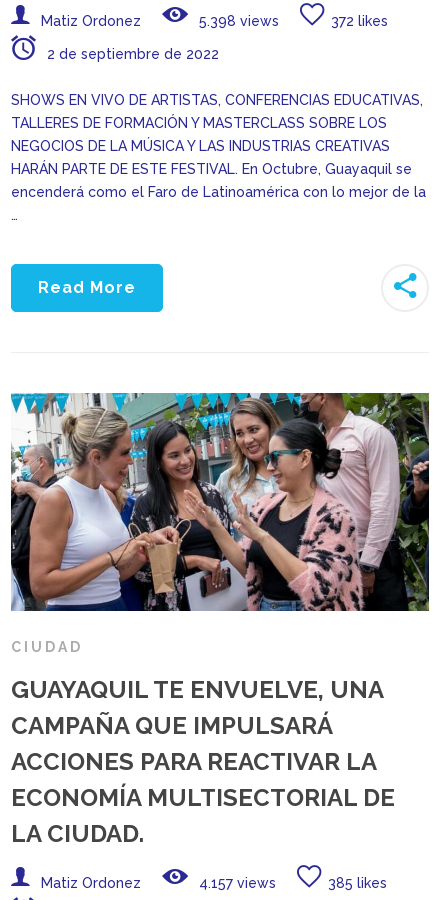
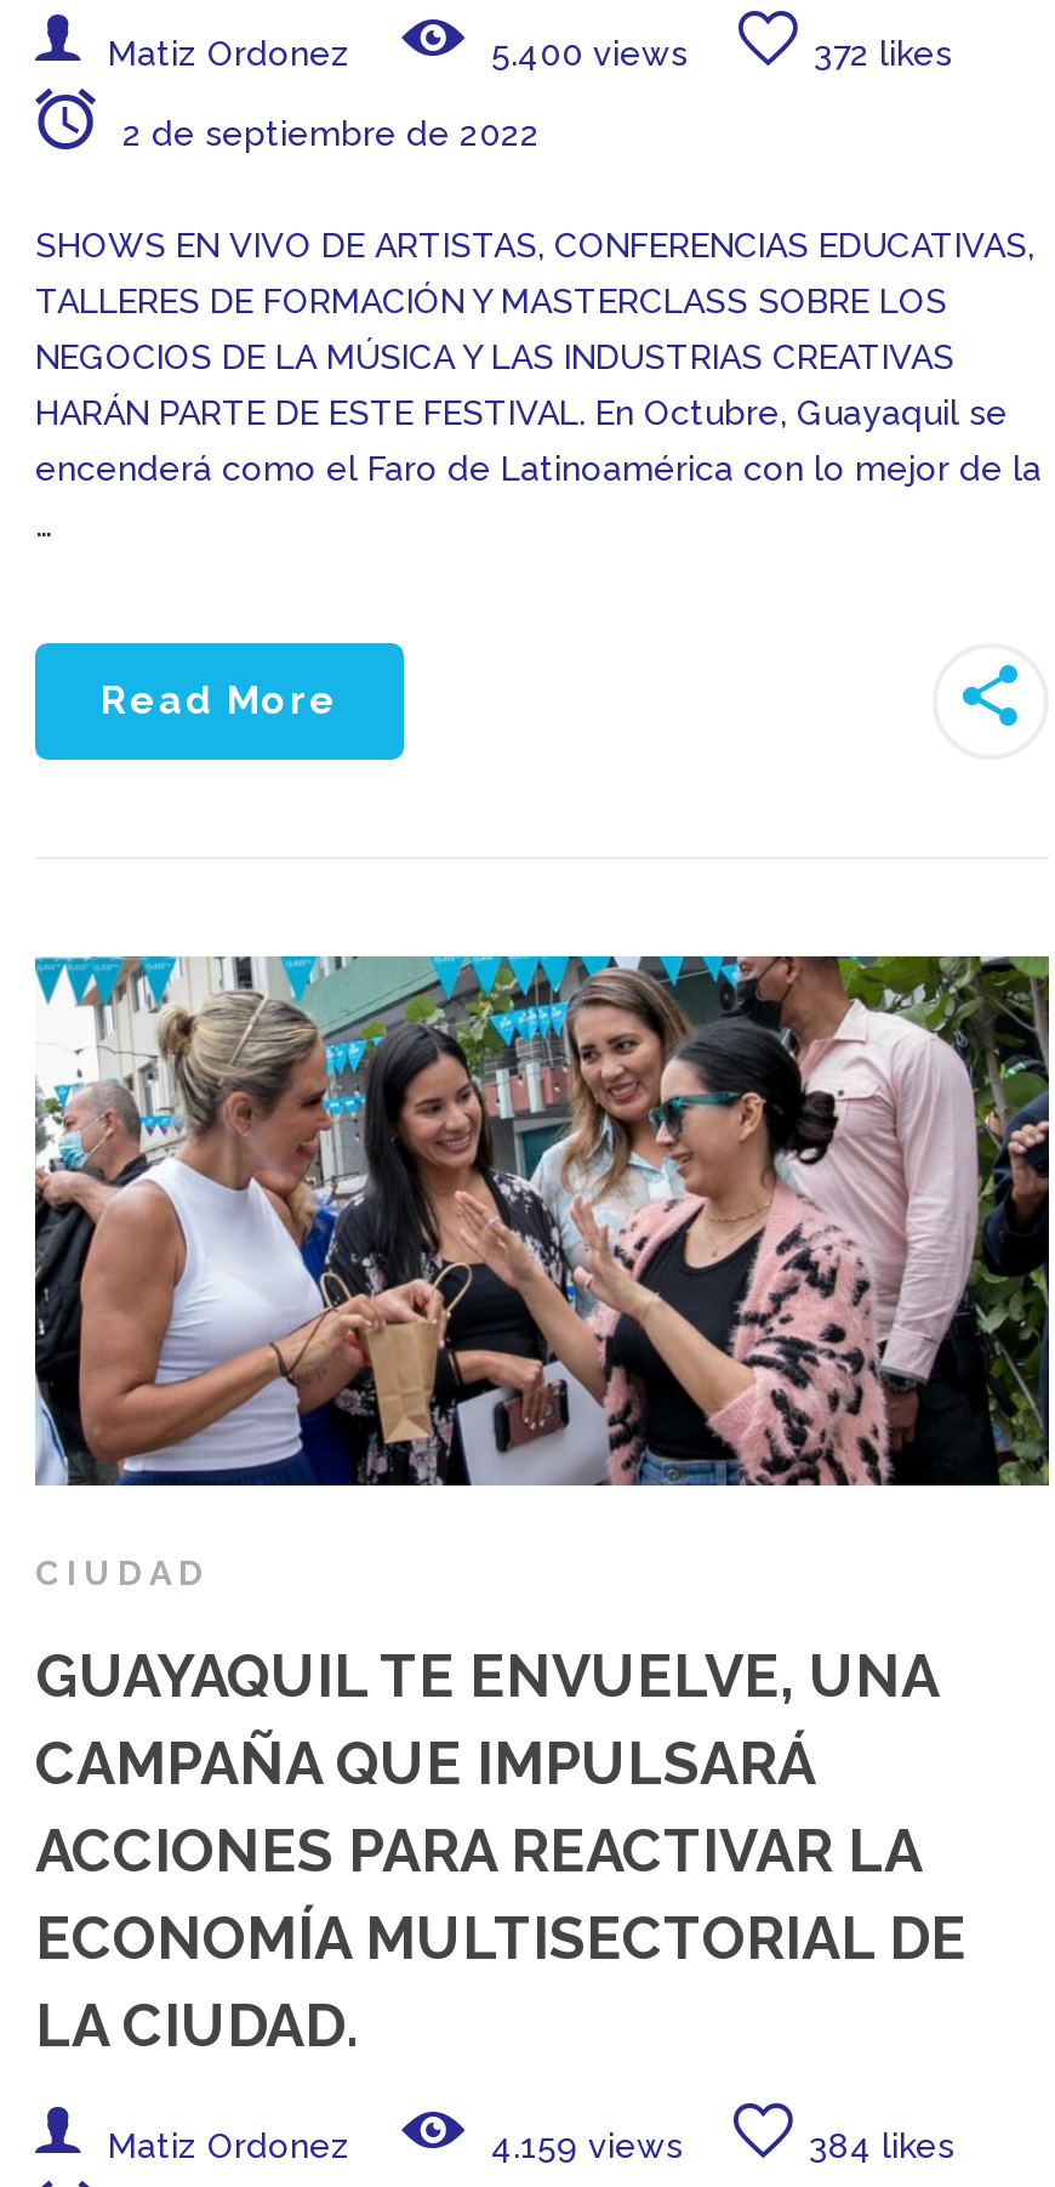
- 5.398 views
+ 5.400 views

- 4.157 views
+ 4.159 views

- 385 likes
+ 384 likes
